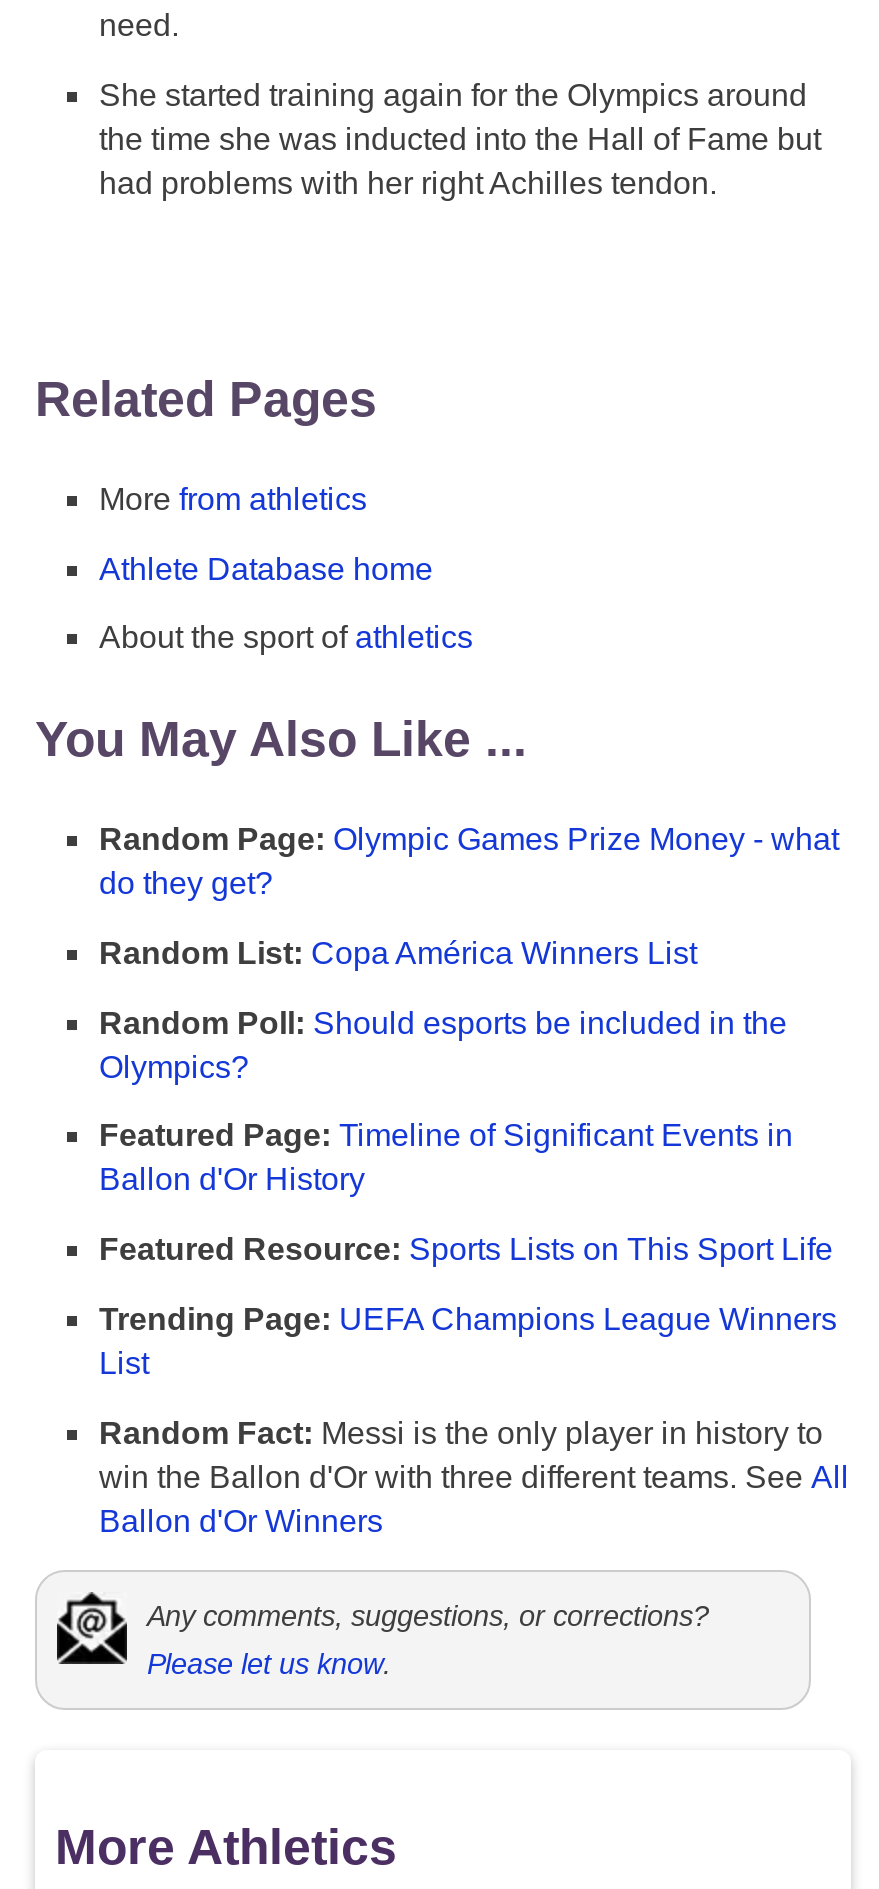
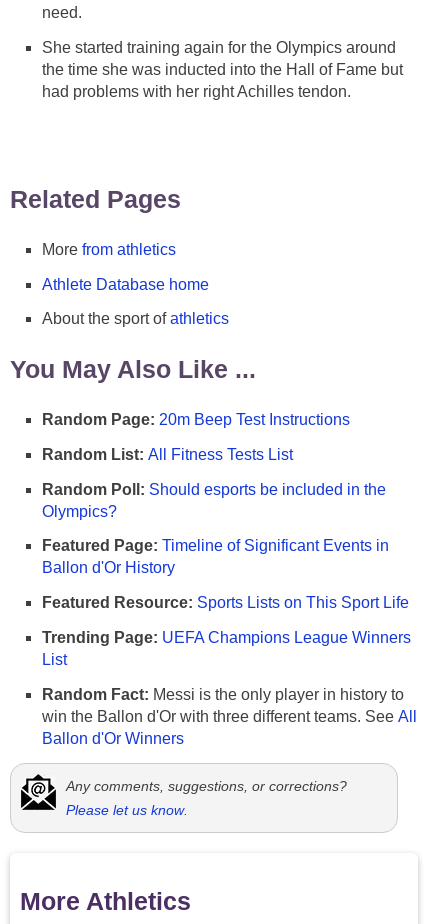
- Random Page: Olympic Games Prize Money - what
- do they get?
+ Random Page: 20m Beep Test Instructions

- Random List: Copa América Winners List
+ Random List: All Fitness Tests List
